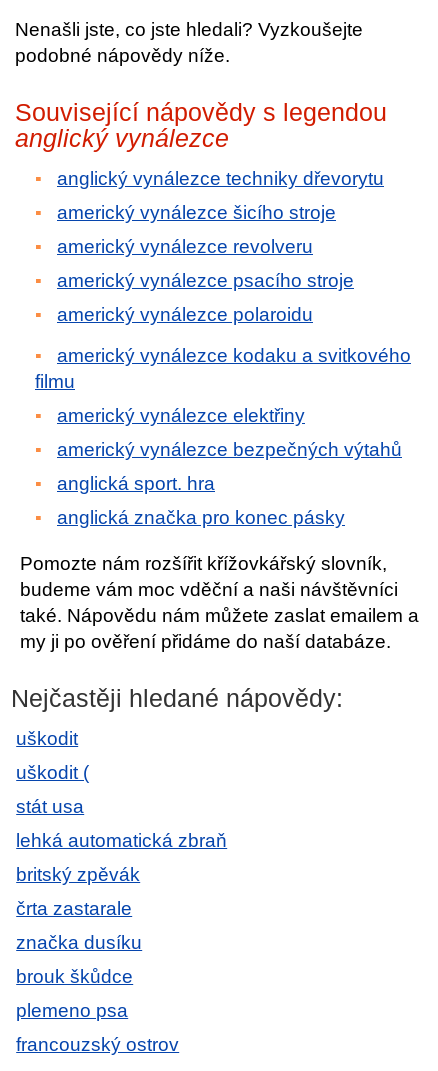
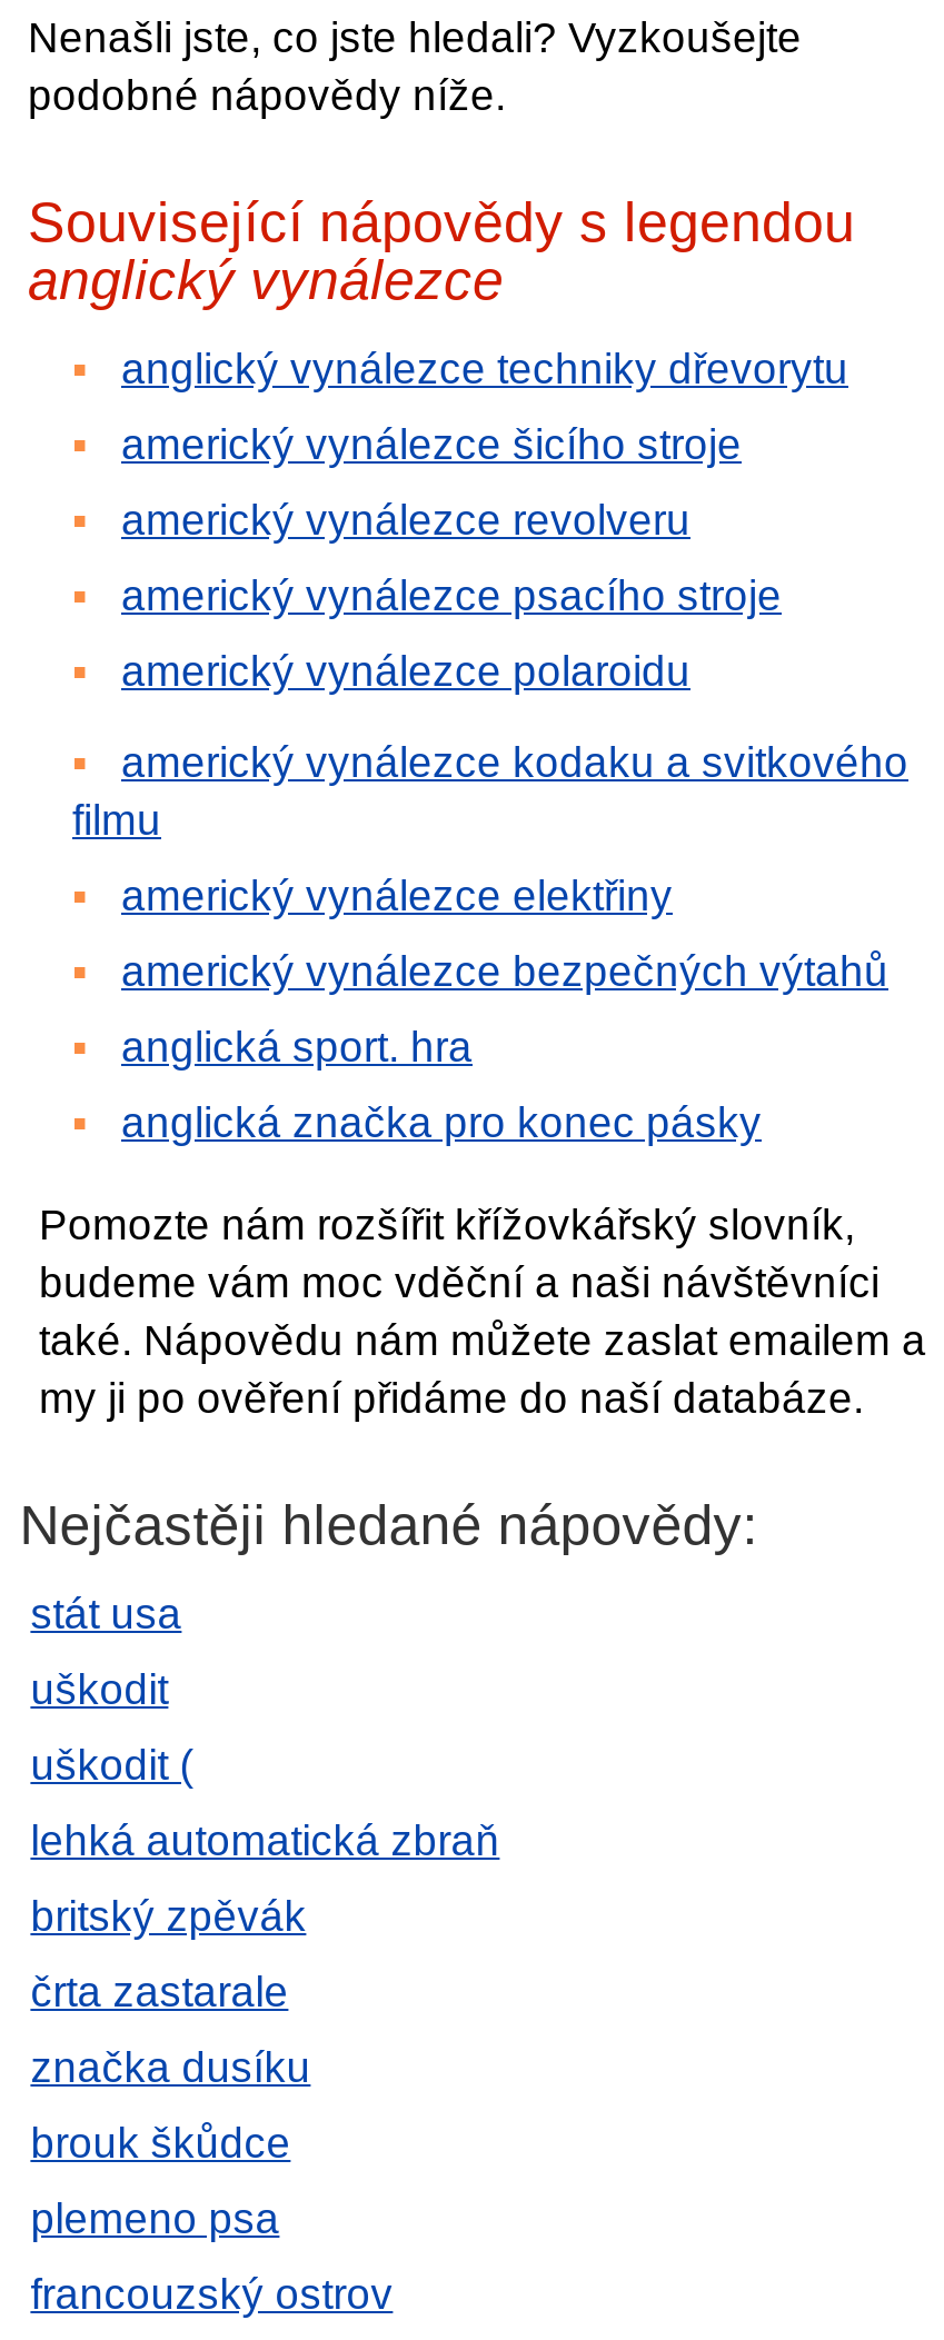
moved down: uškodit | uškodit (

moved up: stát usa
